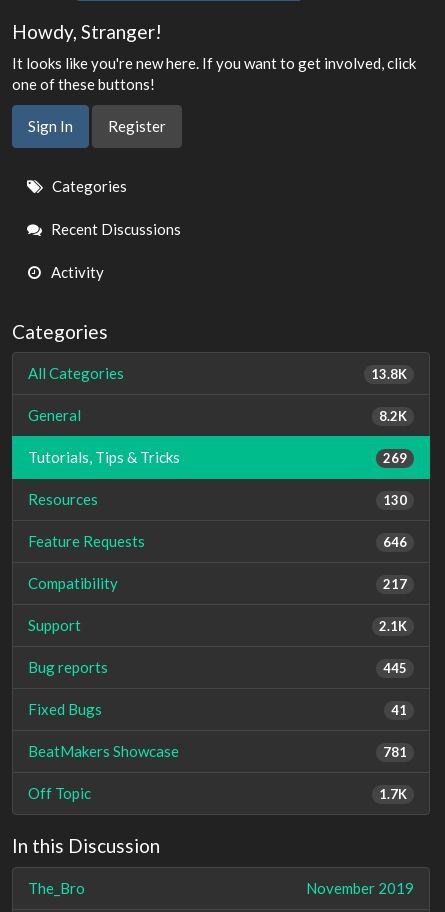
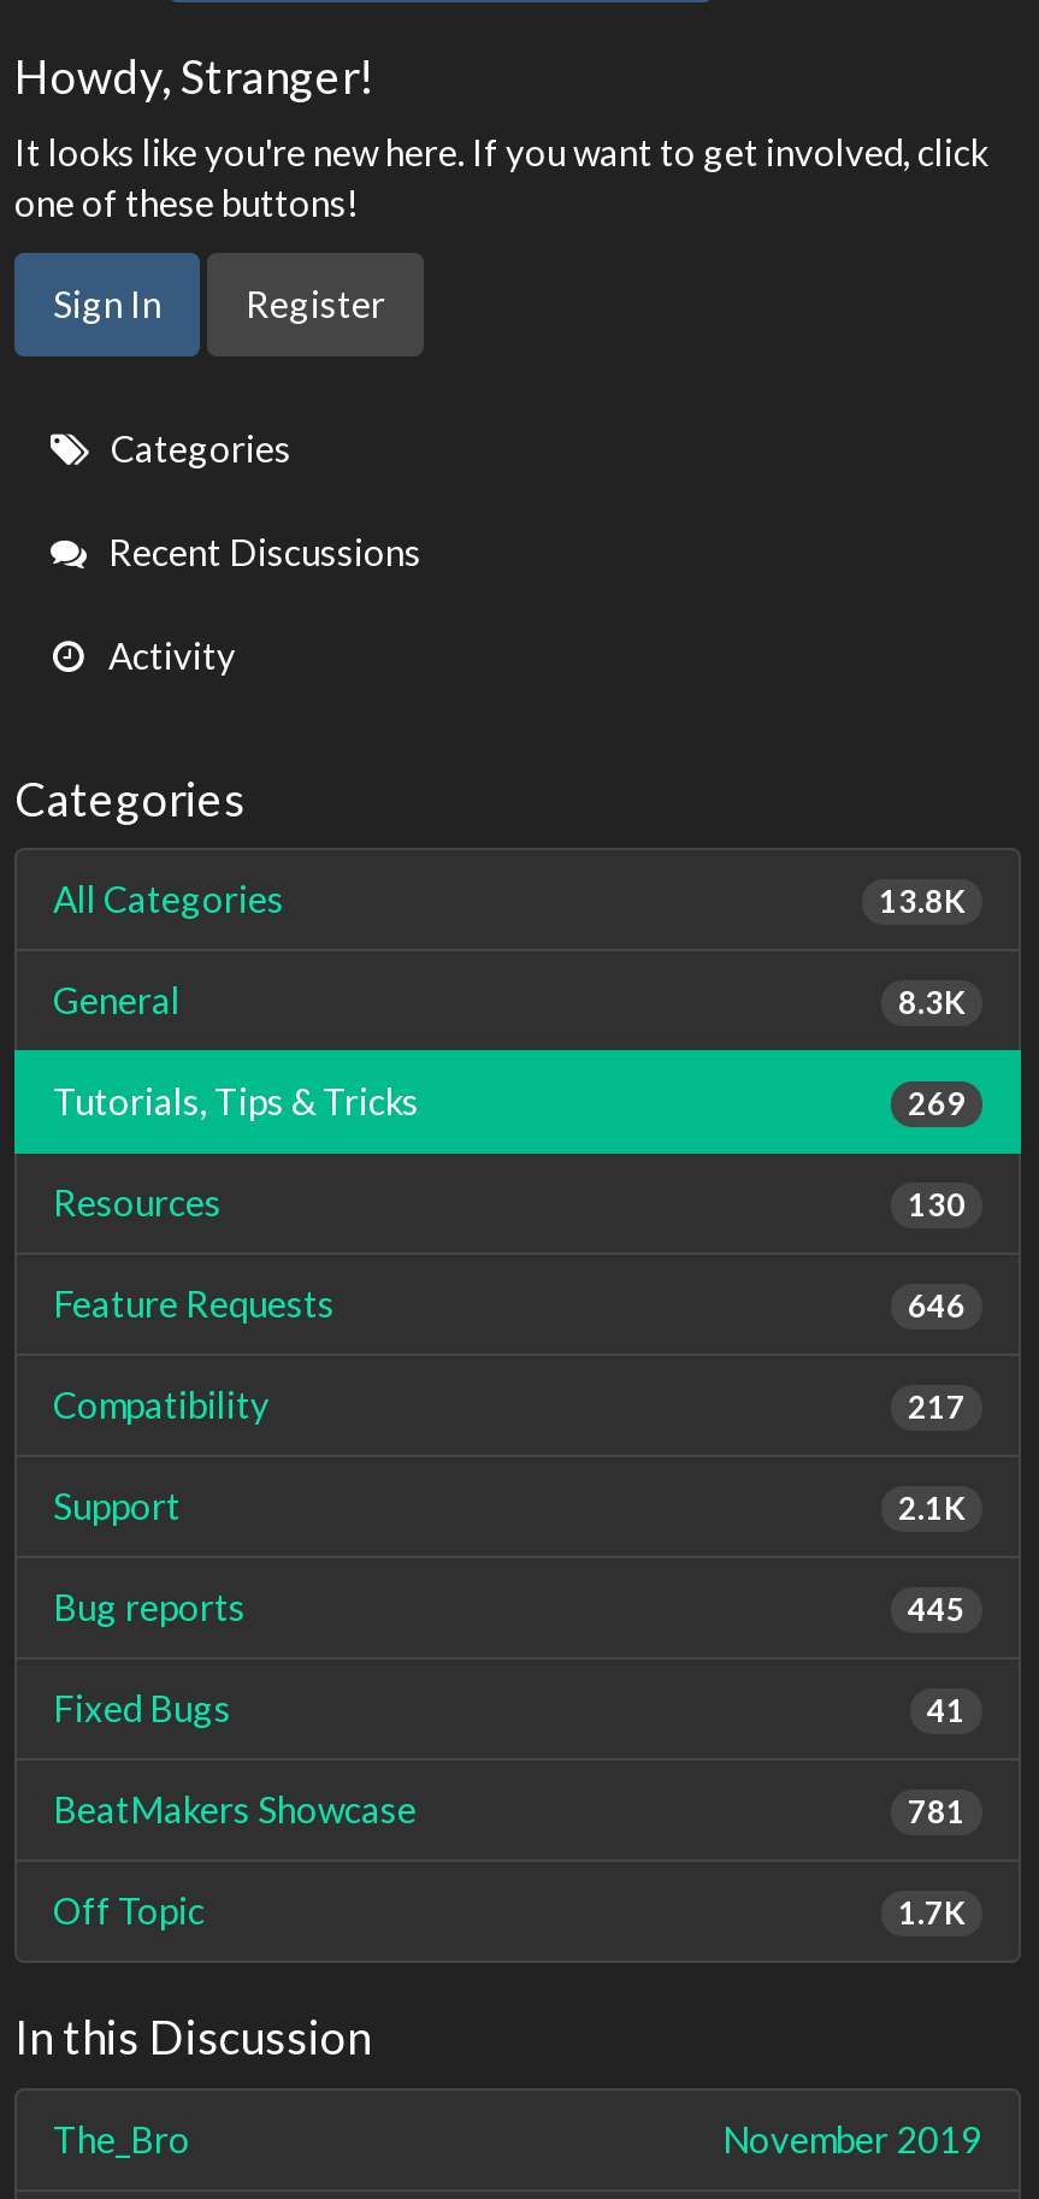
- 8.2K
+ 8.3K
